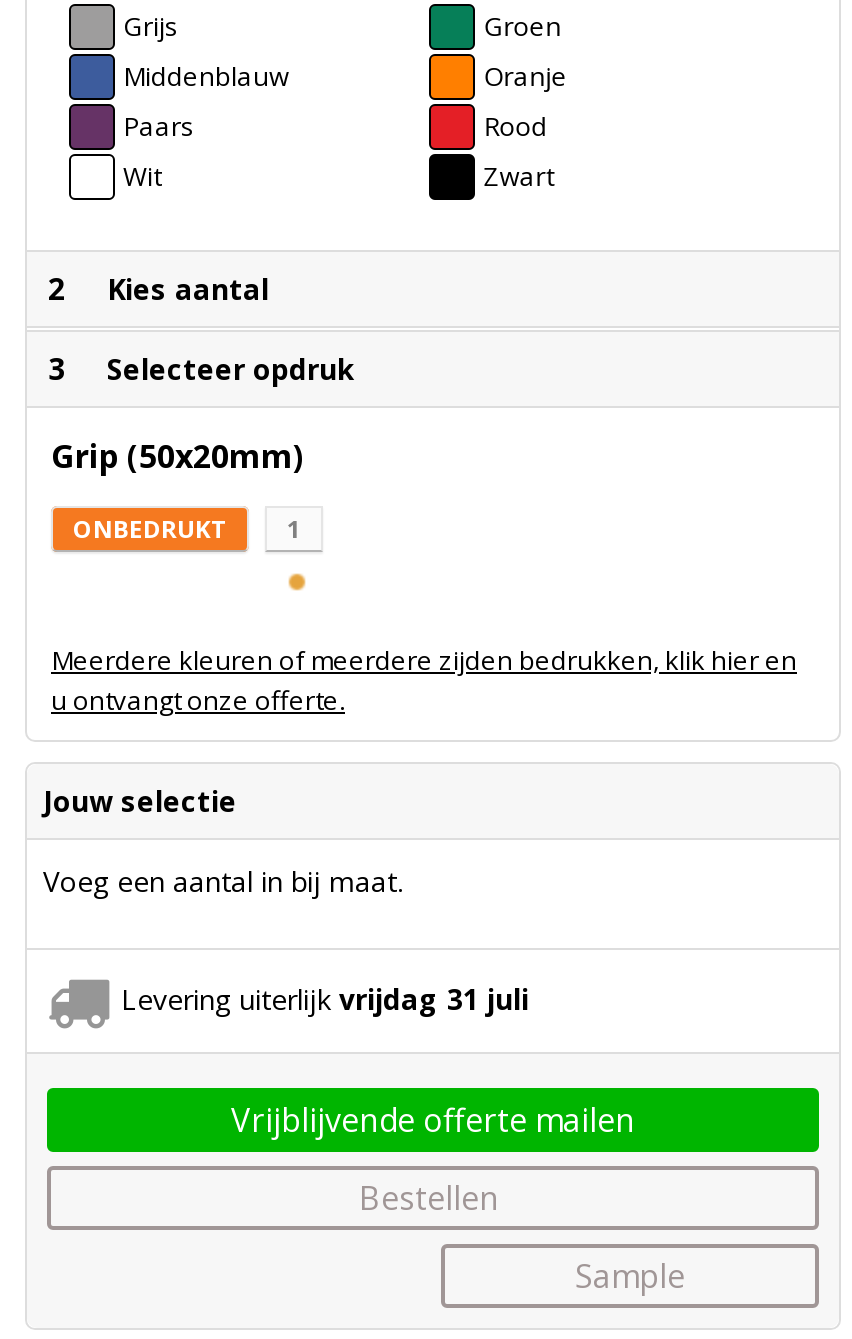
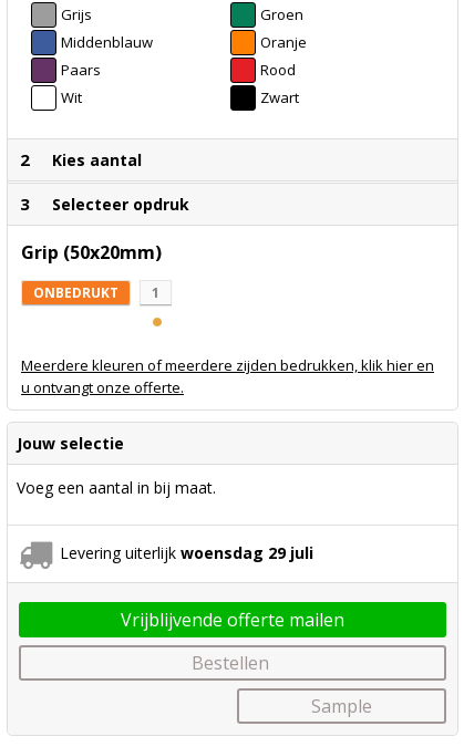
- Levering uiterlijk vrijdag 31 juli
+ Levering uiterlijk woensdag 29 juli
